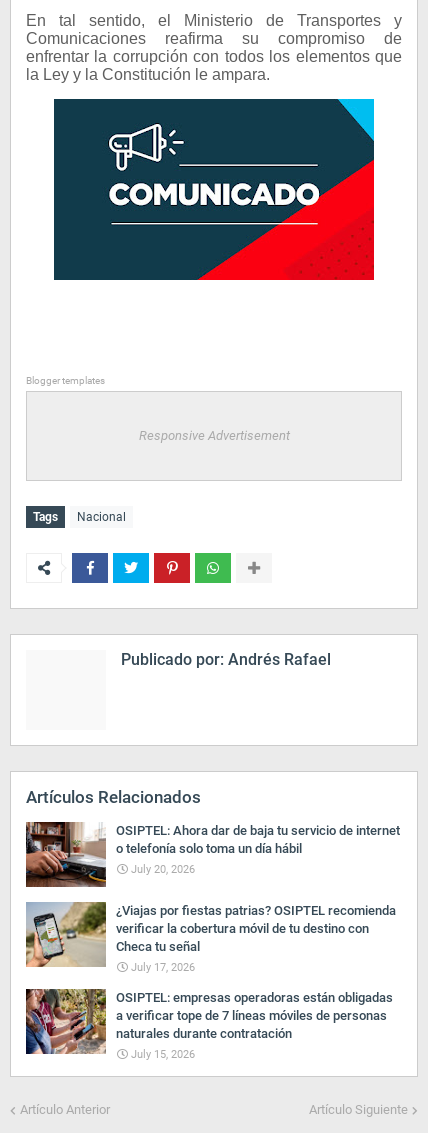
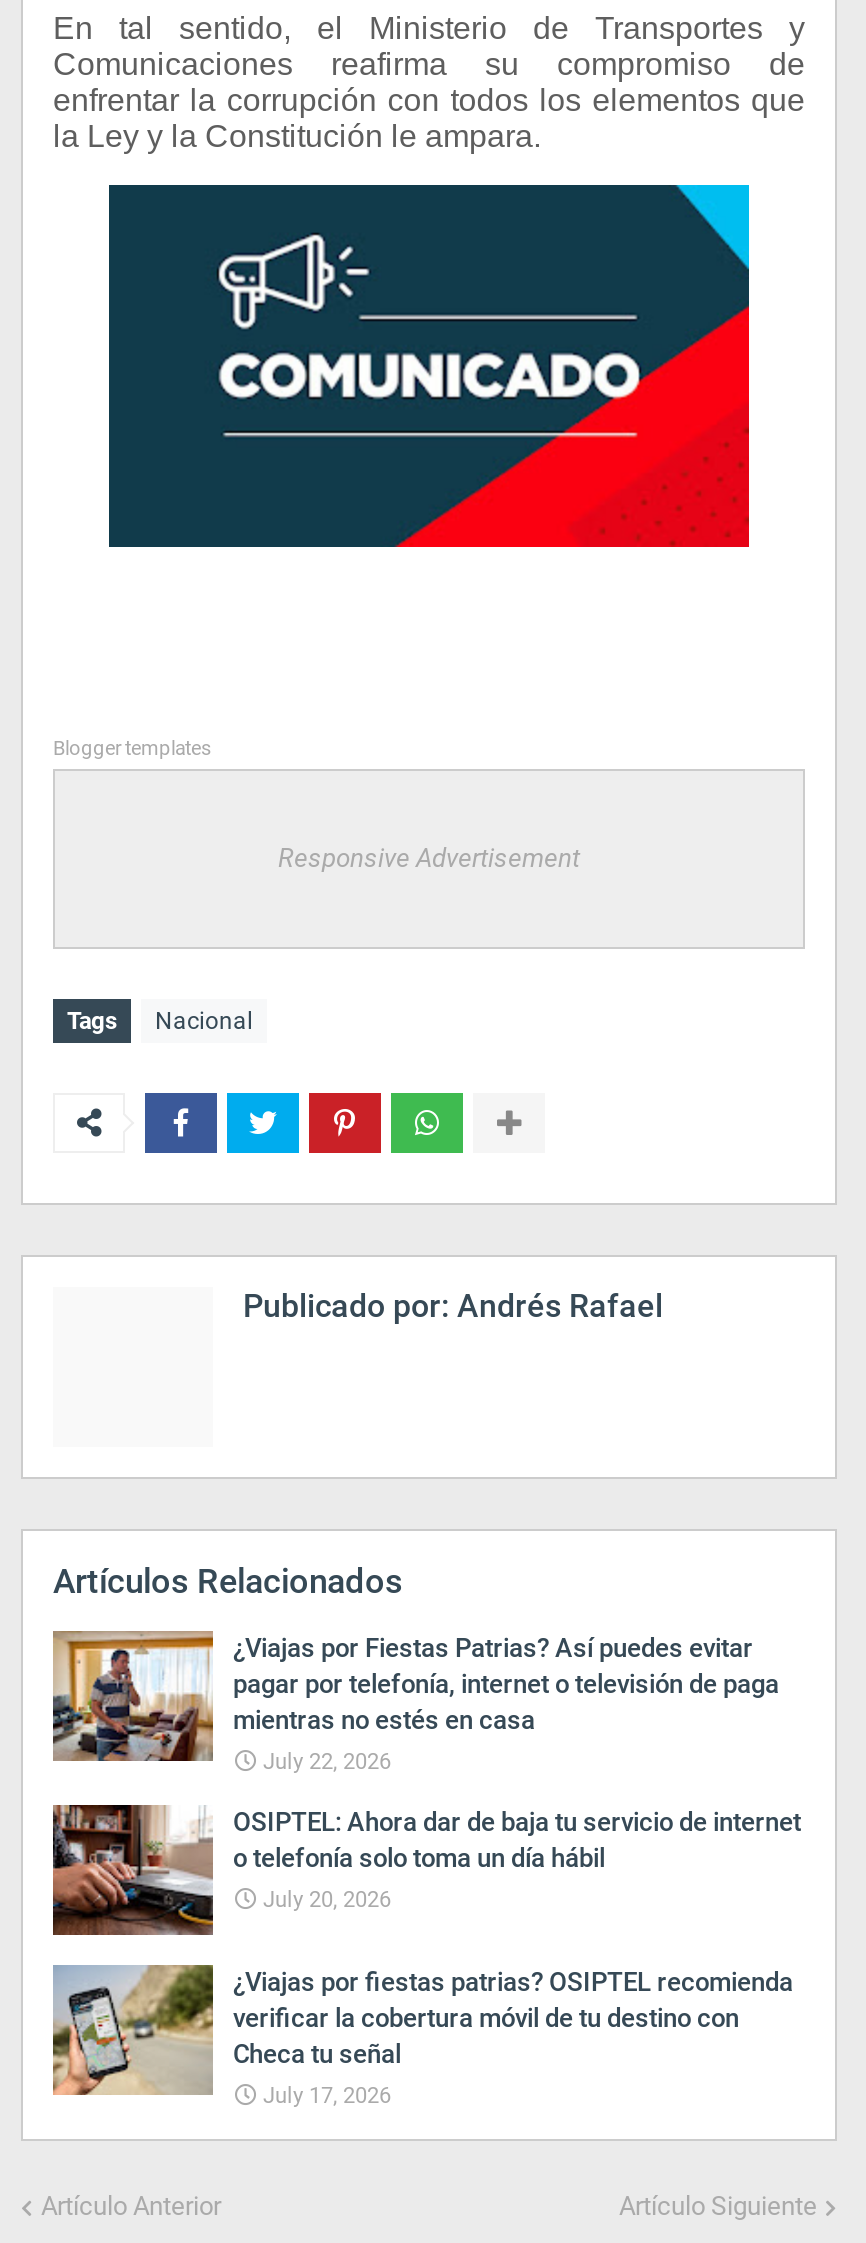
+ [image]
+ ¿Viajas por Fiestas Patrias? Así puedes evitar
+ pagar por telefonía, internet o televisión de paga
+ mientras no estés en casa
+ July 22, 2026

moved down: [image] | OSIPTEL: Ahora dar de baja tu servicio de internet | o telefonía solo toma un día hábil | July 20, 2026 | ¿Viajas por fiestas patrias? OSIPTEL recomienda | verificar la cobertura móvil de tu destino con | Checa tu señal | July 17, 2026

- [image]
- OSIPTEL: empresas operadoras están obligadas
- a verificar tope de 7 líneas móviles de personas
- naturales durante contratación
- July 15, 2026
